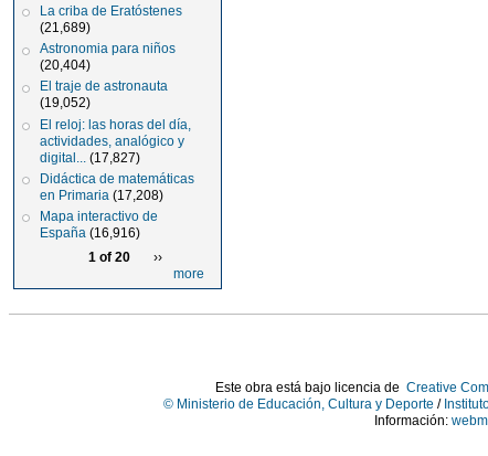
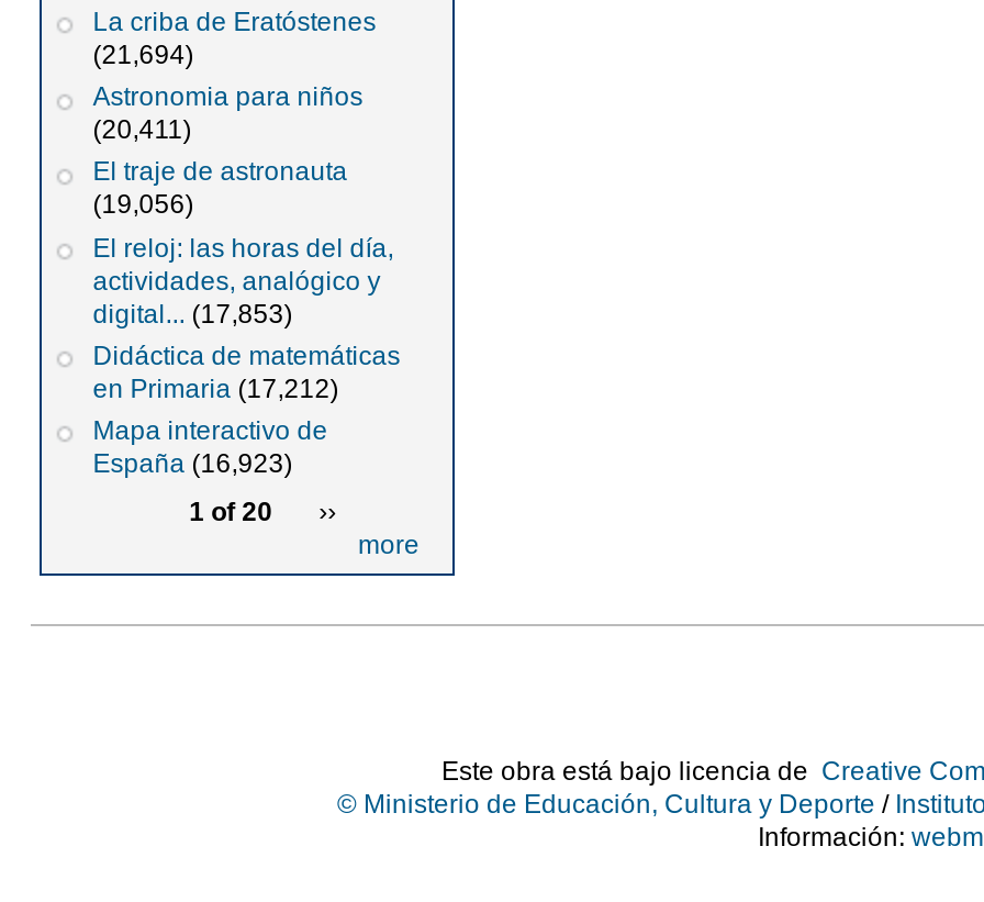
- (21,689)
+ (21,694)

- (20,404)
+ (20,411)

- (19,052)
+ (19,056)

- digital... (17,827)
+ digital... (17,853)

- en Primaria (17,208)
+ en Primaria (17,212)

- España (16,916)
+ España (16,923)
